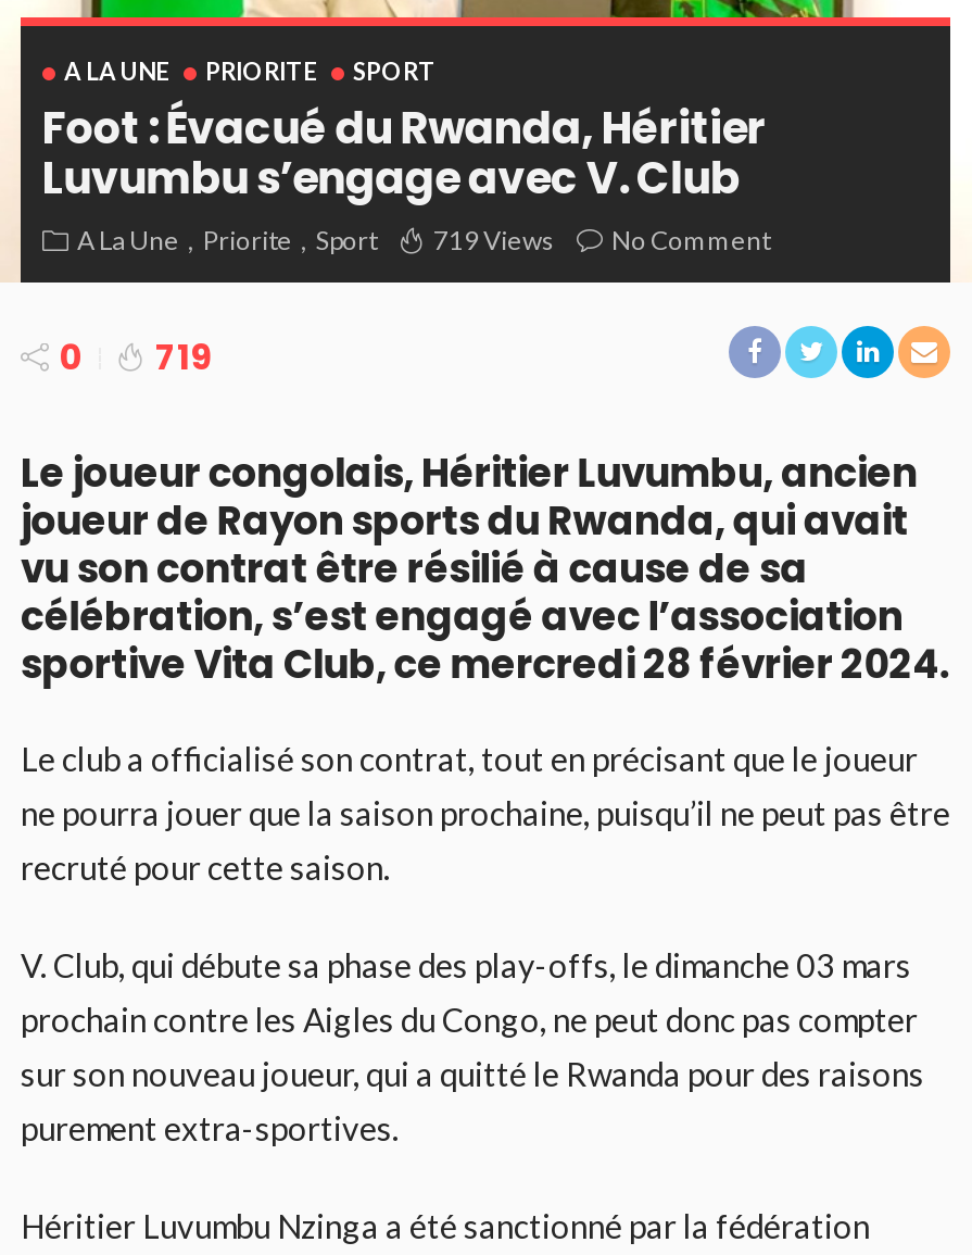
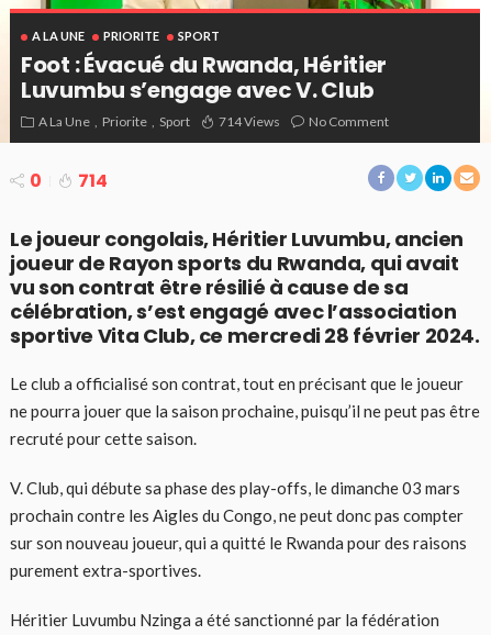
- A La Une Priorite Sport 719 Views No Comment
+ A La Une Priorite Sport 714 Views No Comment

- 0 719
+ 0 714
